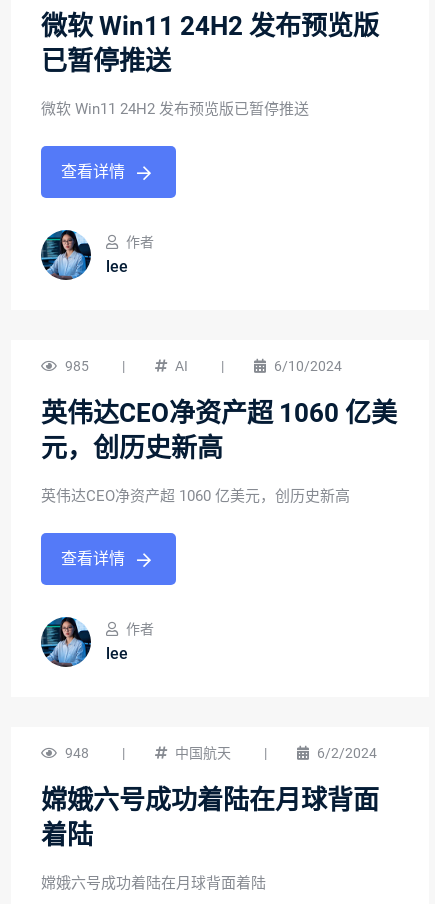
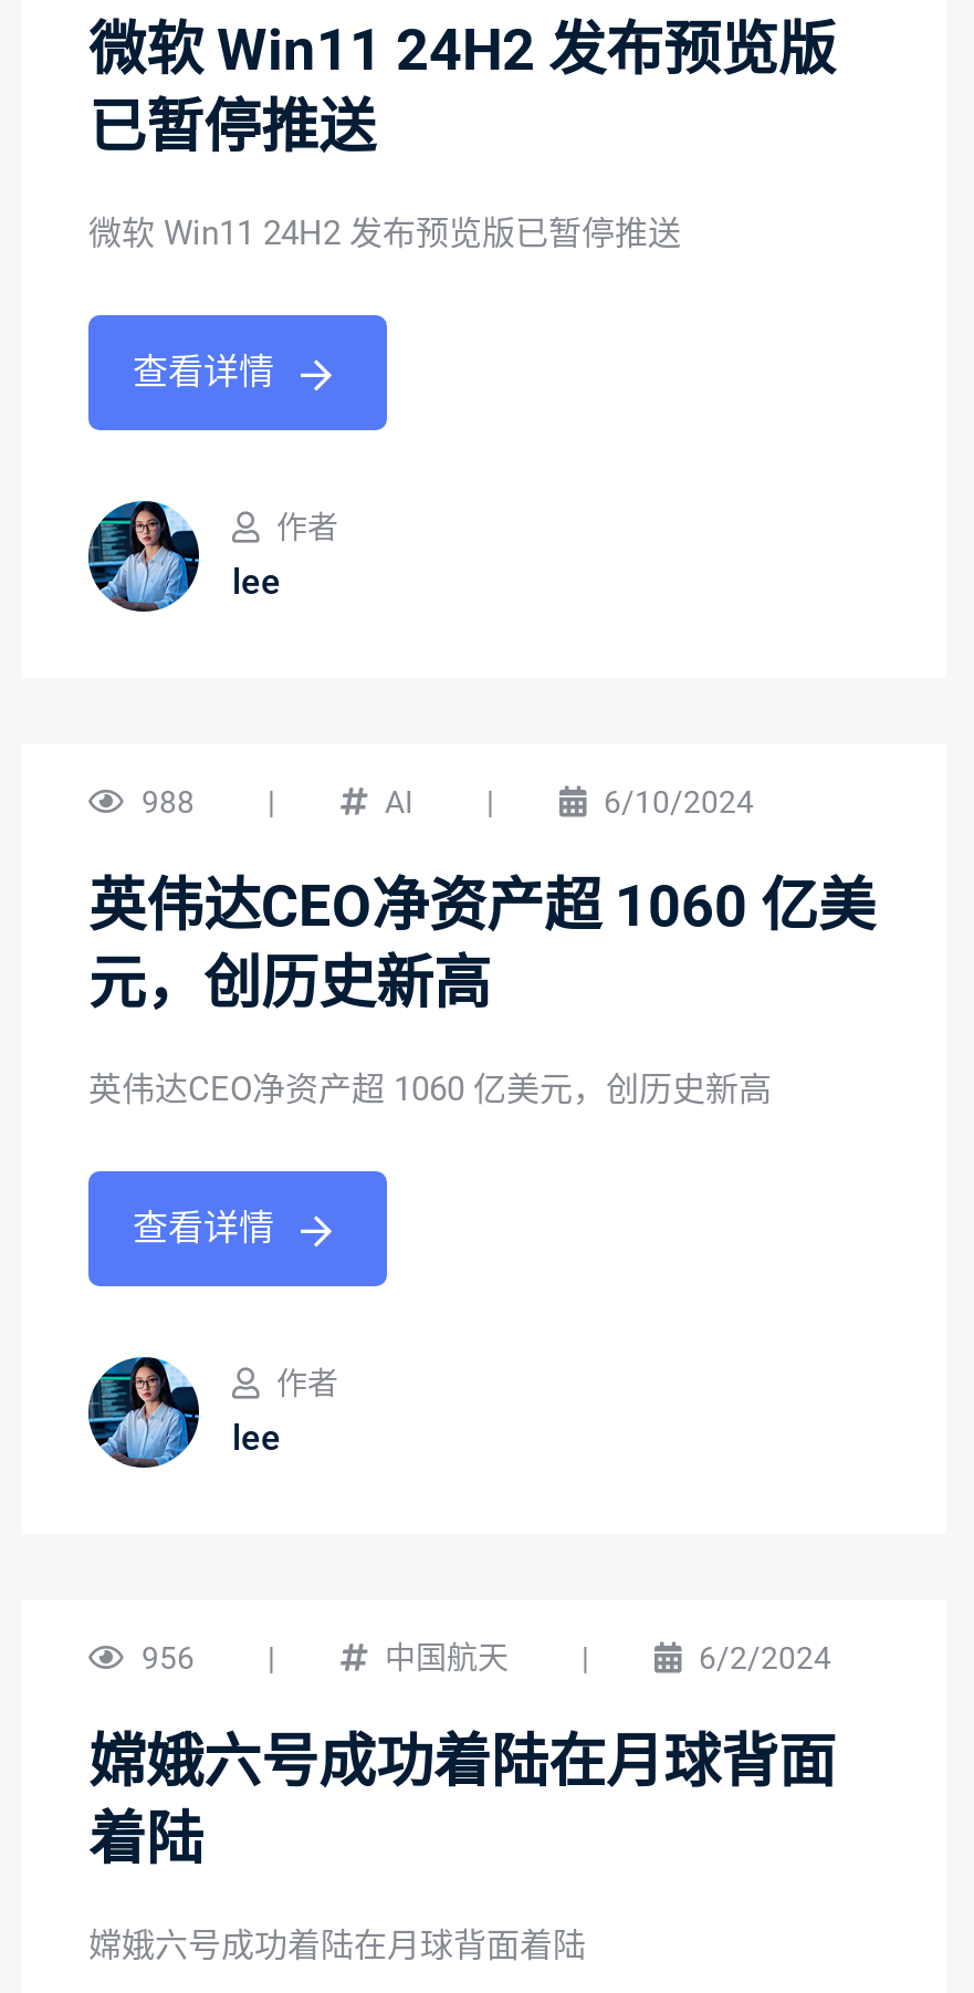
- 985
+ 988

- 948
+ 956
